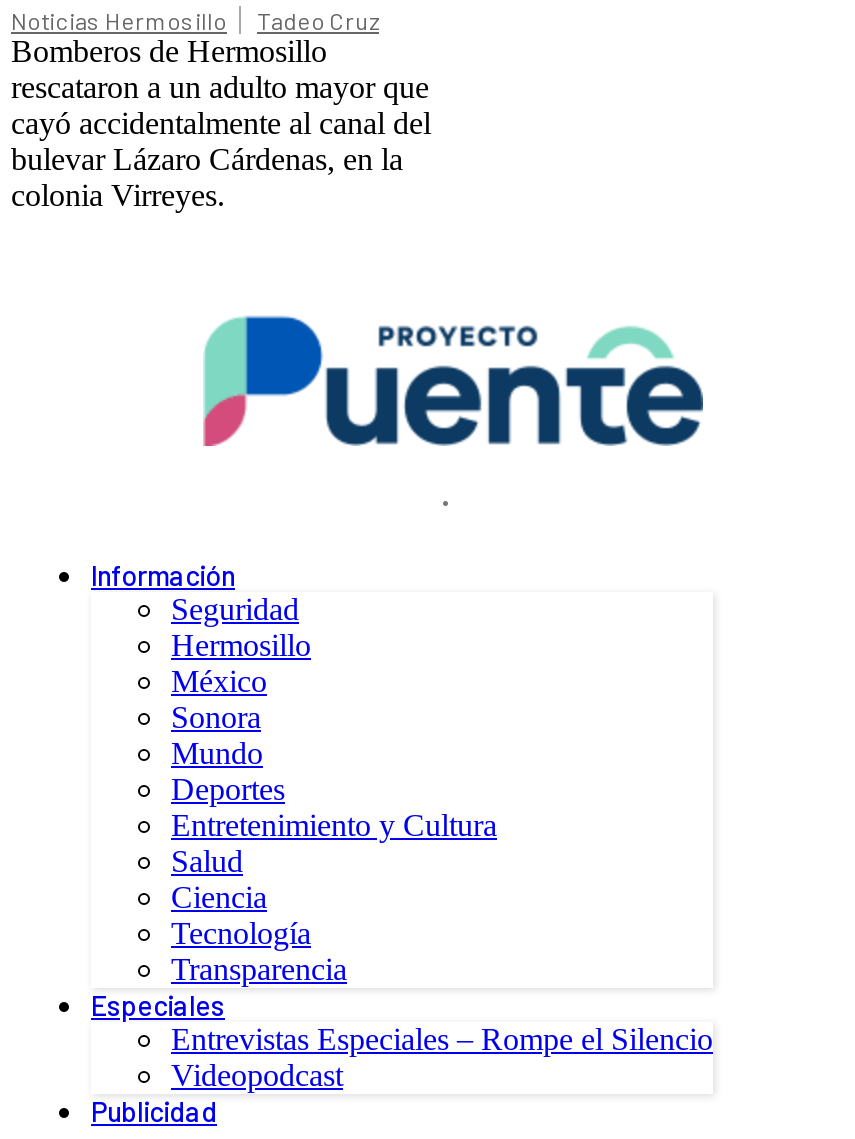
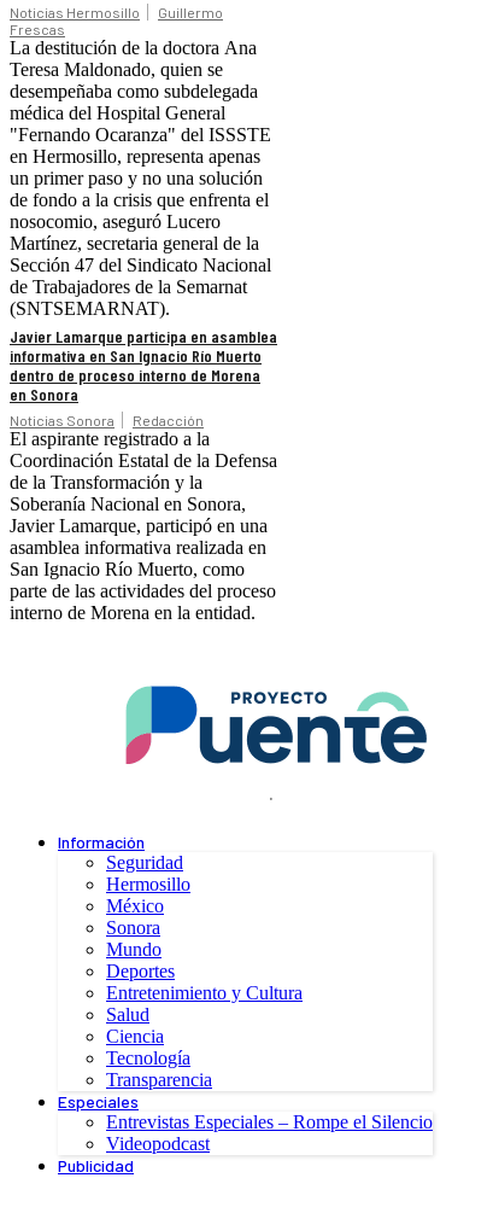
- Tadeo Cruz
- Bomberos de Hermosillo
- rescataron a un adulto mayor que
- cayó accidentalmente al canal del
- bulevar Lázaro Cárdenas, en la
- colonia Virreyes.
+ Guillermo
+ Frescas
+ La destitución de la doctora Ana
+ Teresa Maldonado, quien se
+ desempeñaba como subdelegada
+ médica del Hospital General
+ "Fernando Ocaranza" del ISSSTE
+ en Hermosillo, representa apenas
+ un primer paso y no una solución
+ de fondo a la crisis que enfrenta el
+ nosocomio, aseguró Lucero
+ Martínez, secretaria general de la
+ Sección 47 del Sindicato Nacional
+ de Trabajadores de la Semarnat
+ (SNTSEMARNAT).
+ Javier Lamarque participa en asamblea
+ informativa en San Ignacio Río Muerto
+ dentro de proceso interno de Morena
+ en Sonora
+ Noticias Sonora
+ Redacción
+ El aspirante registrado a la
+ Coordinación Estatal de la Defensa
+ de la Transformación y la
+ Soberanía Nacional en Sonora,
+ Javier Lamarque, participó en una
+ asamblea informativa realizada en
+ San Ignacio Río Muerto, como
+ parte de las actividades del proceso
+ interno de Morena en la entidad.
